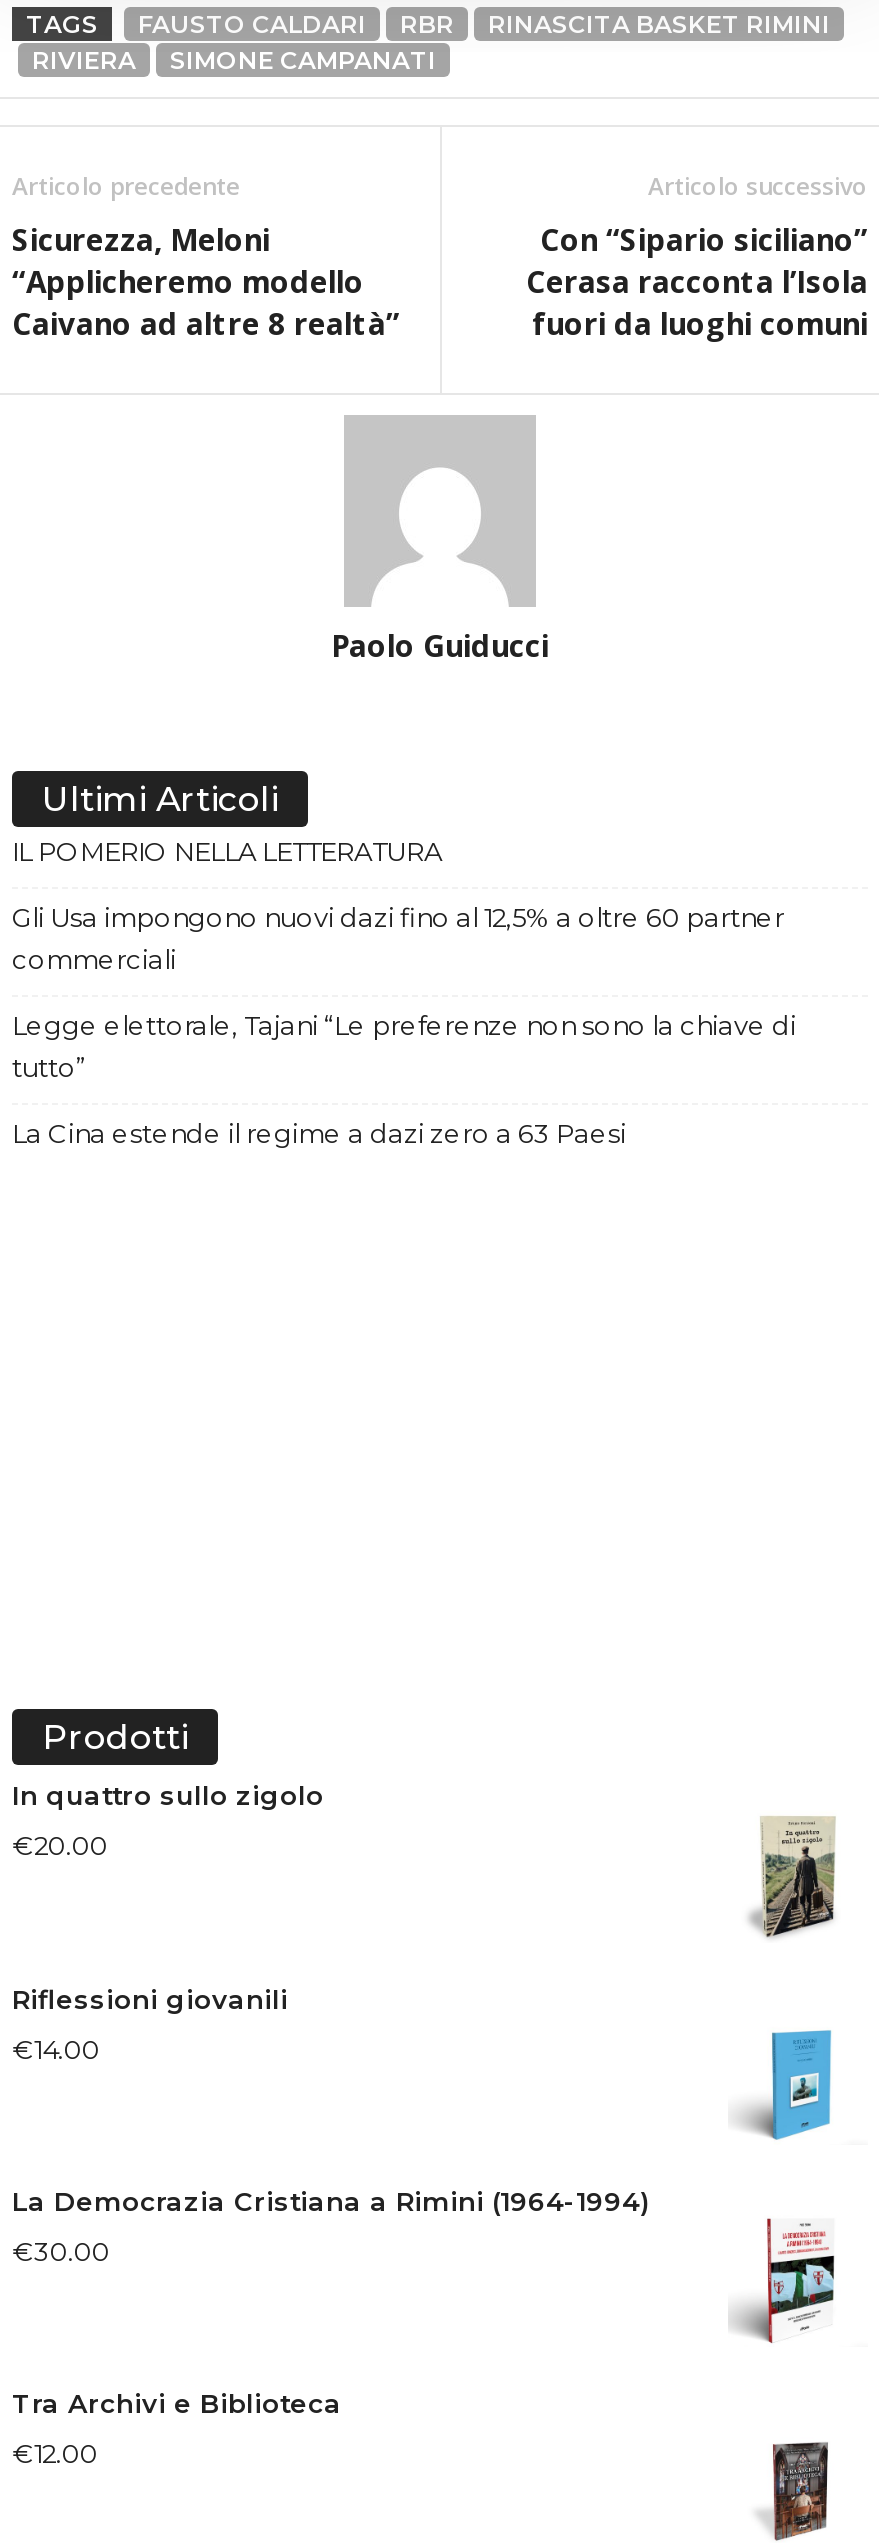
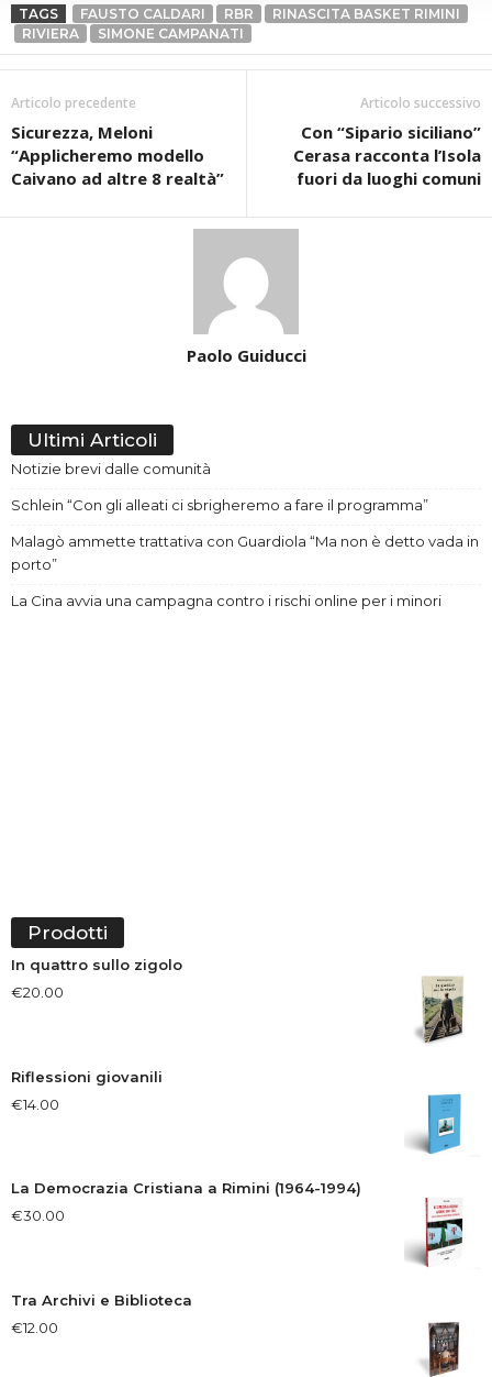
- IL POMERIO NELLA LETTERATURA
+ Notizie brevi dalle comunità

- Gli Usa impongono nuovi dazi fino al 12,5% a oltre 60 partner
- commerciali
+ Schlein “Con gli alleati ci sbrigheremo a fare il programma”

- Legge elettorale, Tajani “Le preferenze non sono la chiave di
- tutto”
+ Malagò ammette trattativa con Guardiola “Ma non è detto vada in
+ porto”

- La Cina estende il regime a dazi zero a 63 Paesi
+ La Cina avvia una campagna contro i rischi online per i minori
